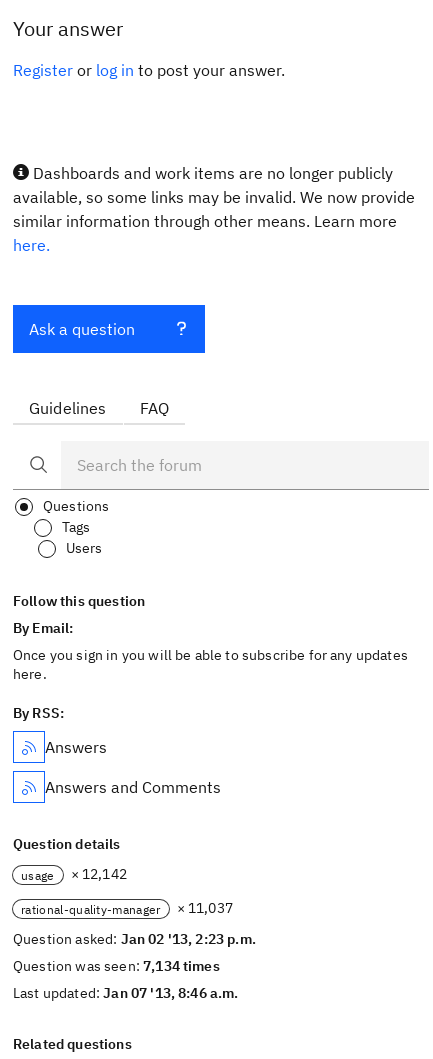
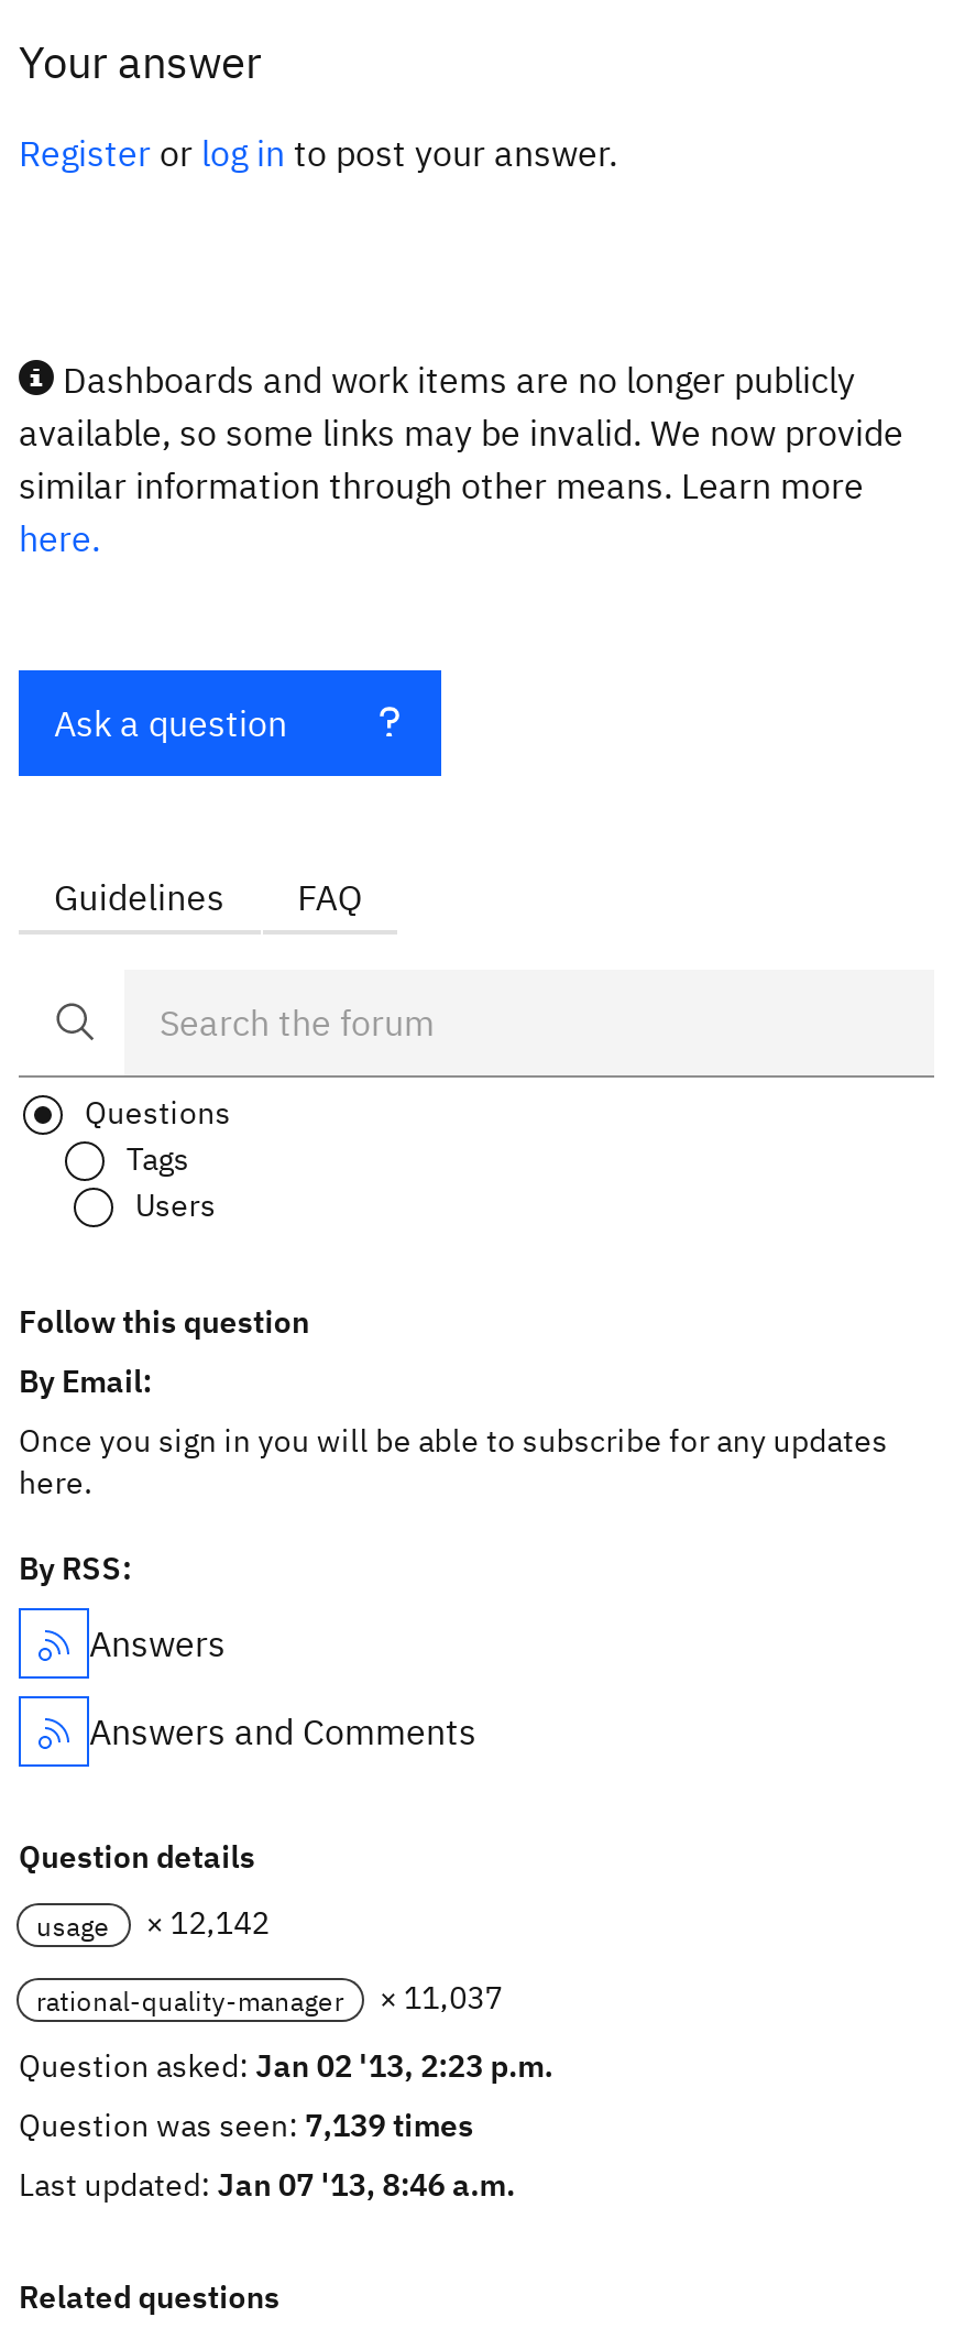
- Question was seen: 7,134 times
+ Question was seen: 7,139 times
